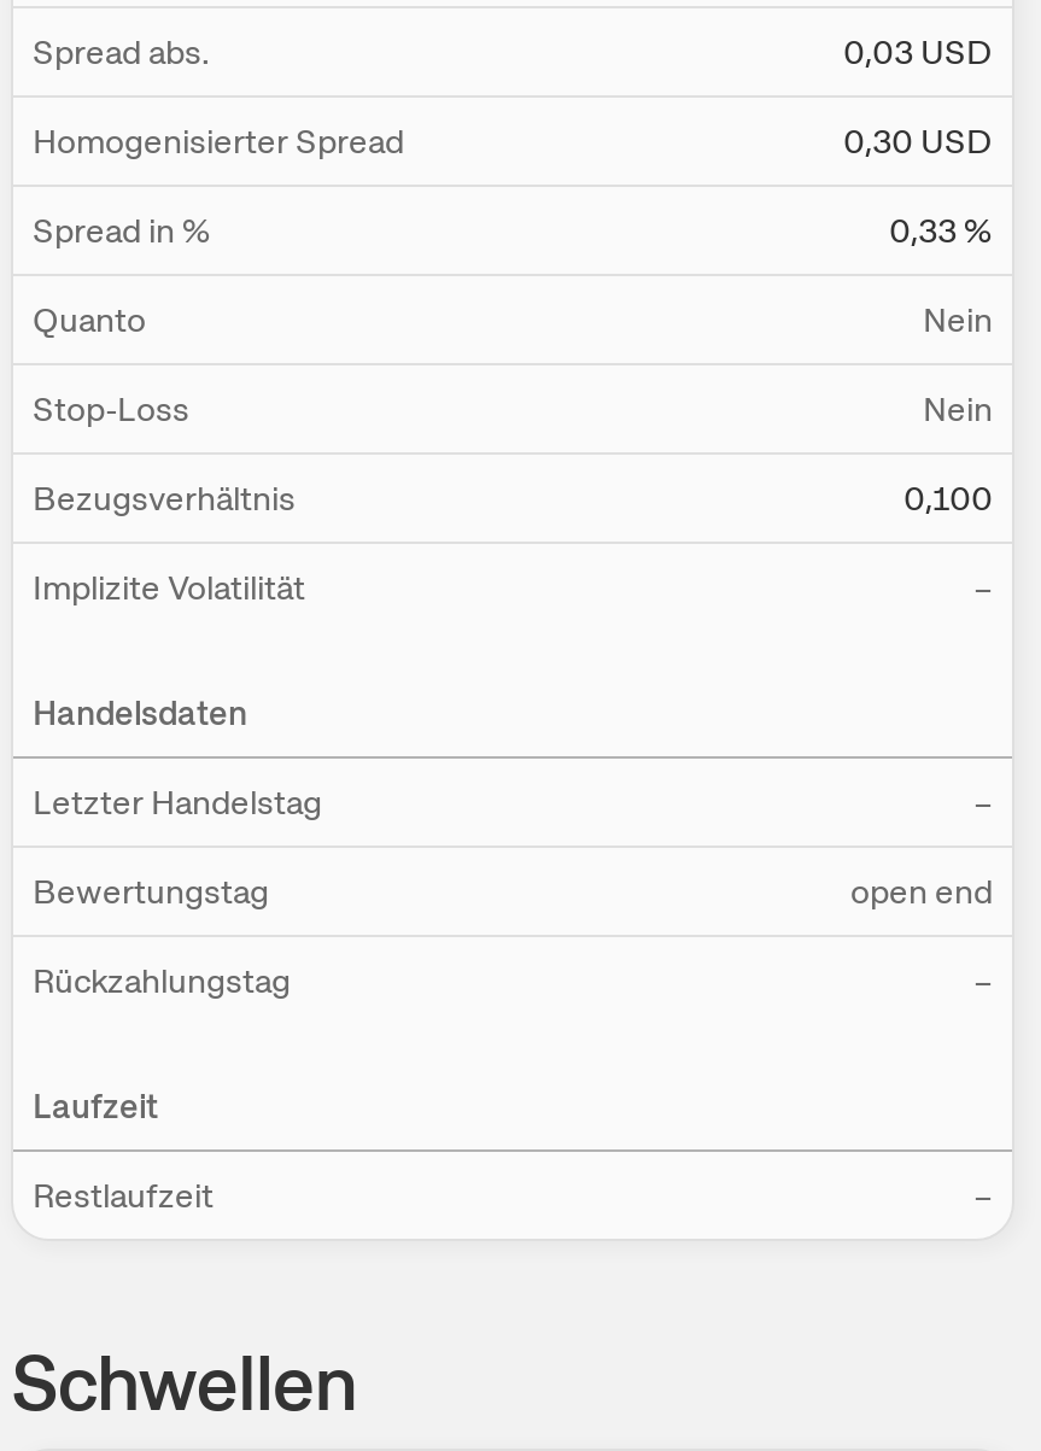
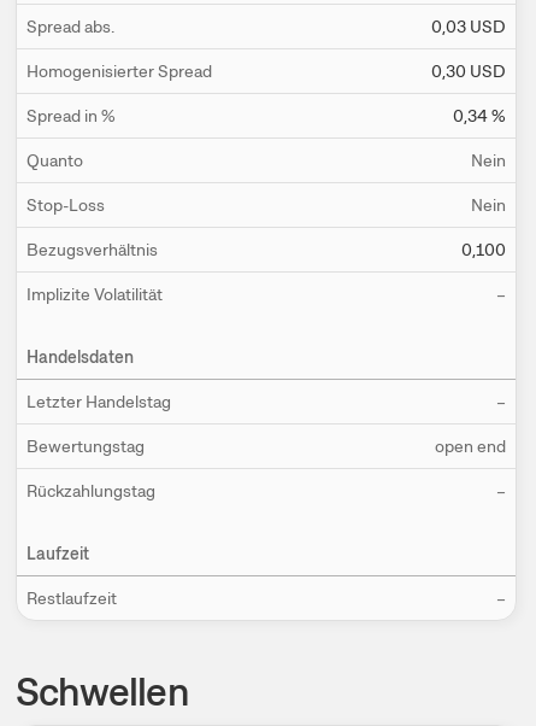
- 0,33 %
+ 0,34 %
